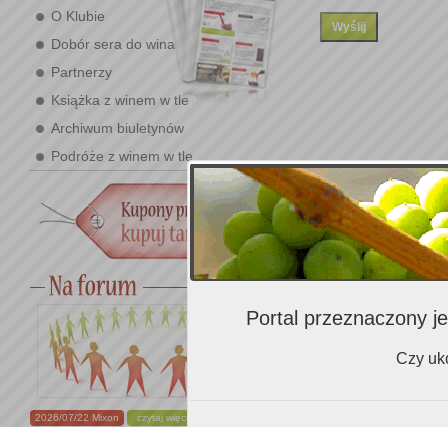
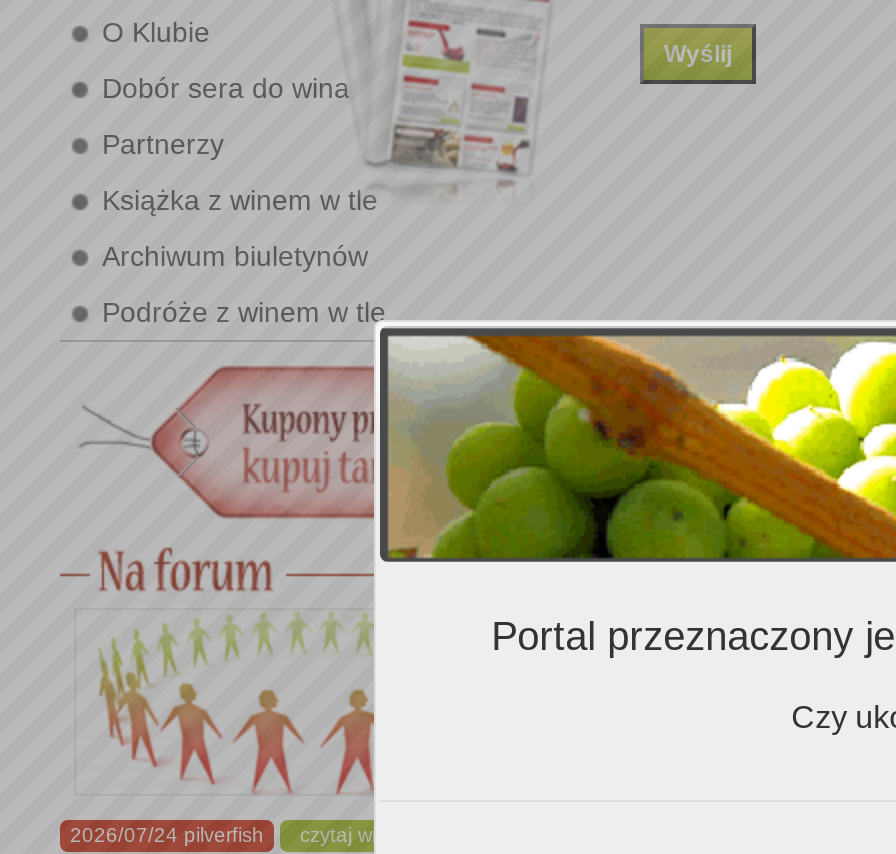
- 2026/07/22 Mixon
+ 2026/07/24 pilverfish
